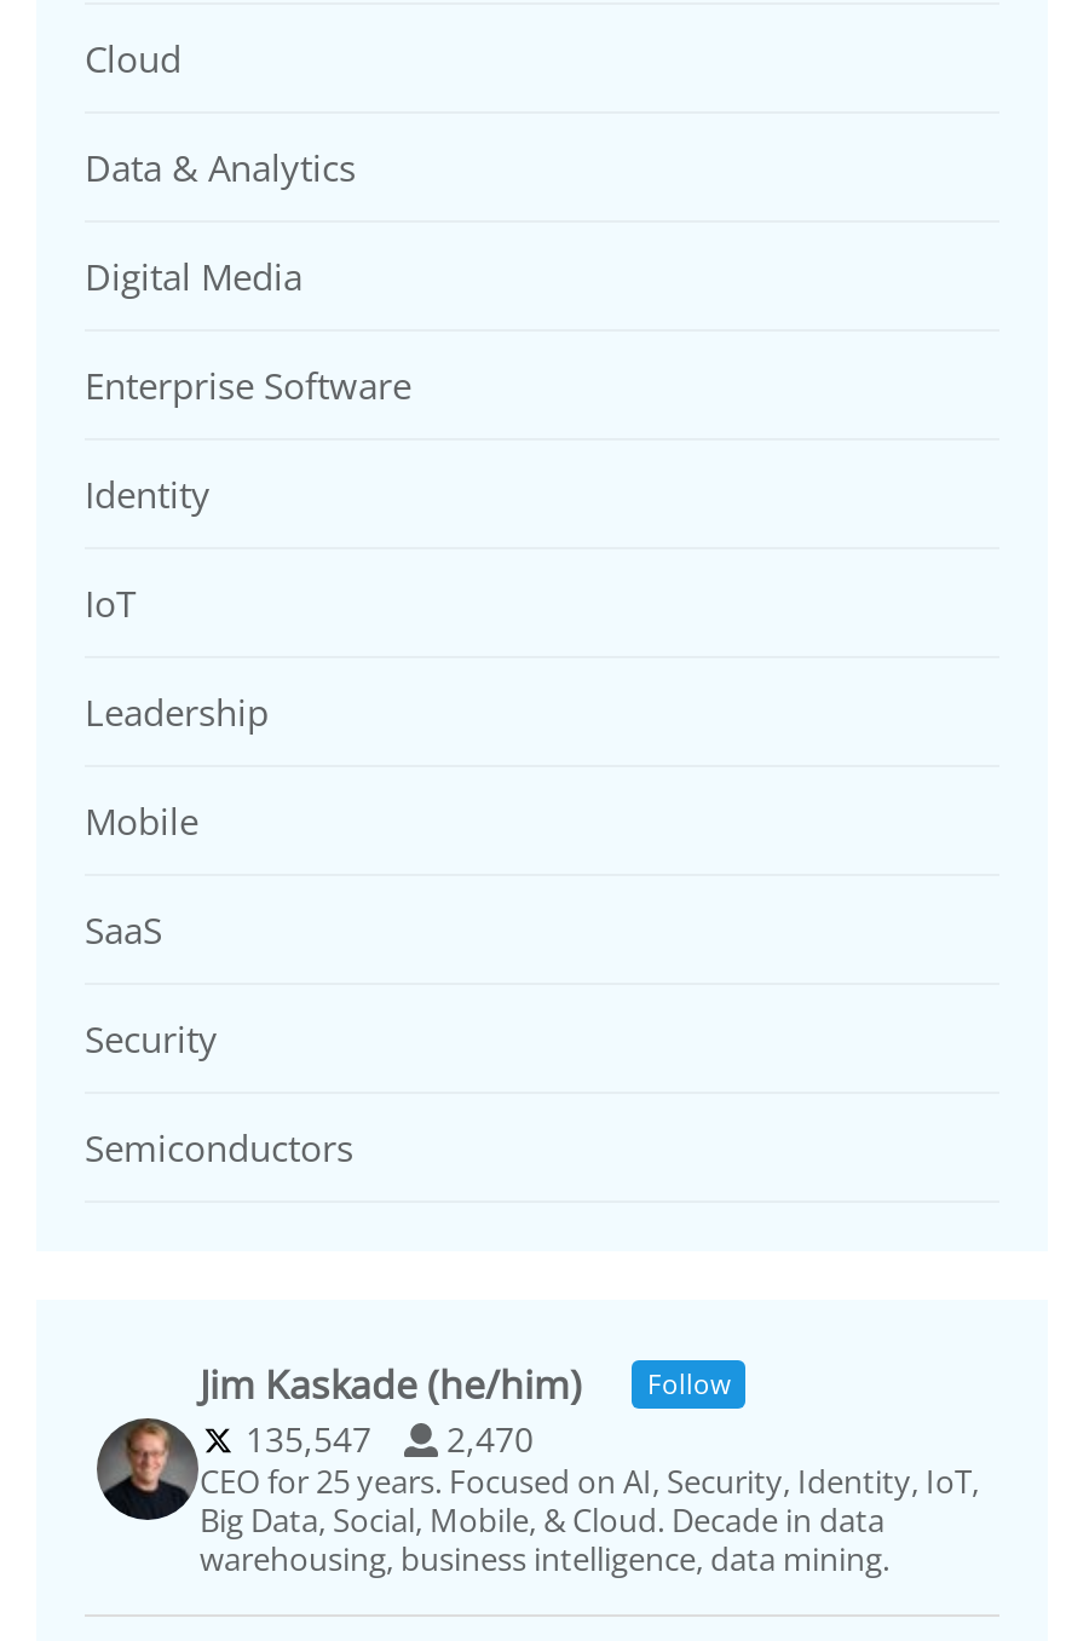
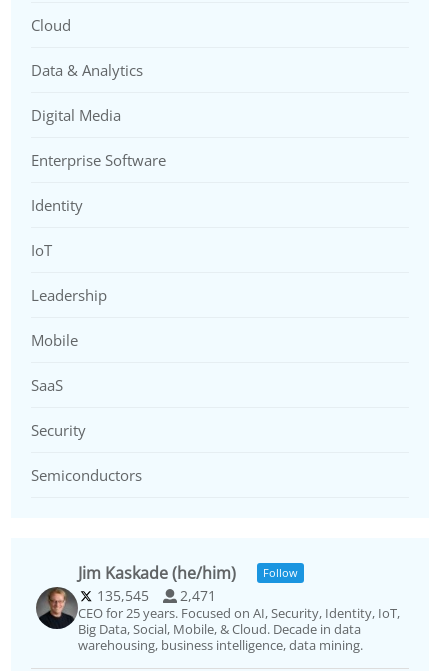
- 135,547
+ 135,545

- 2,470
+ 2,471
